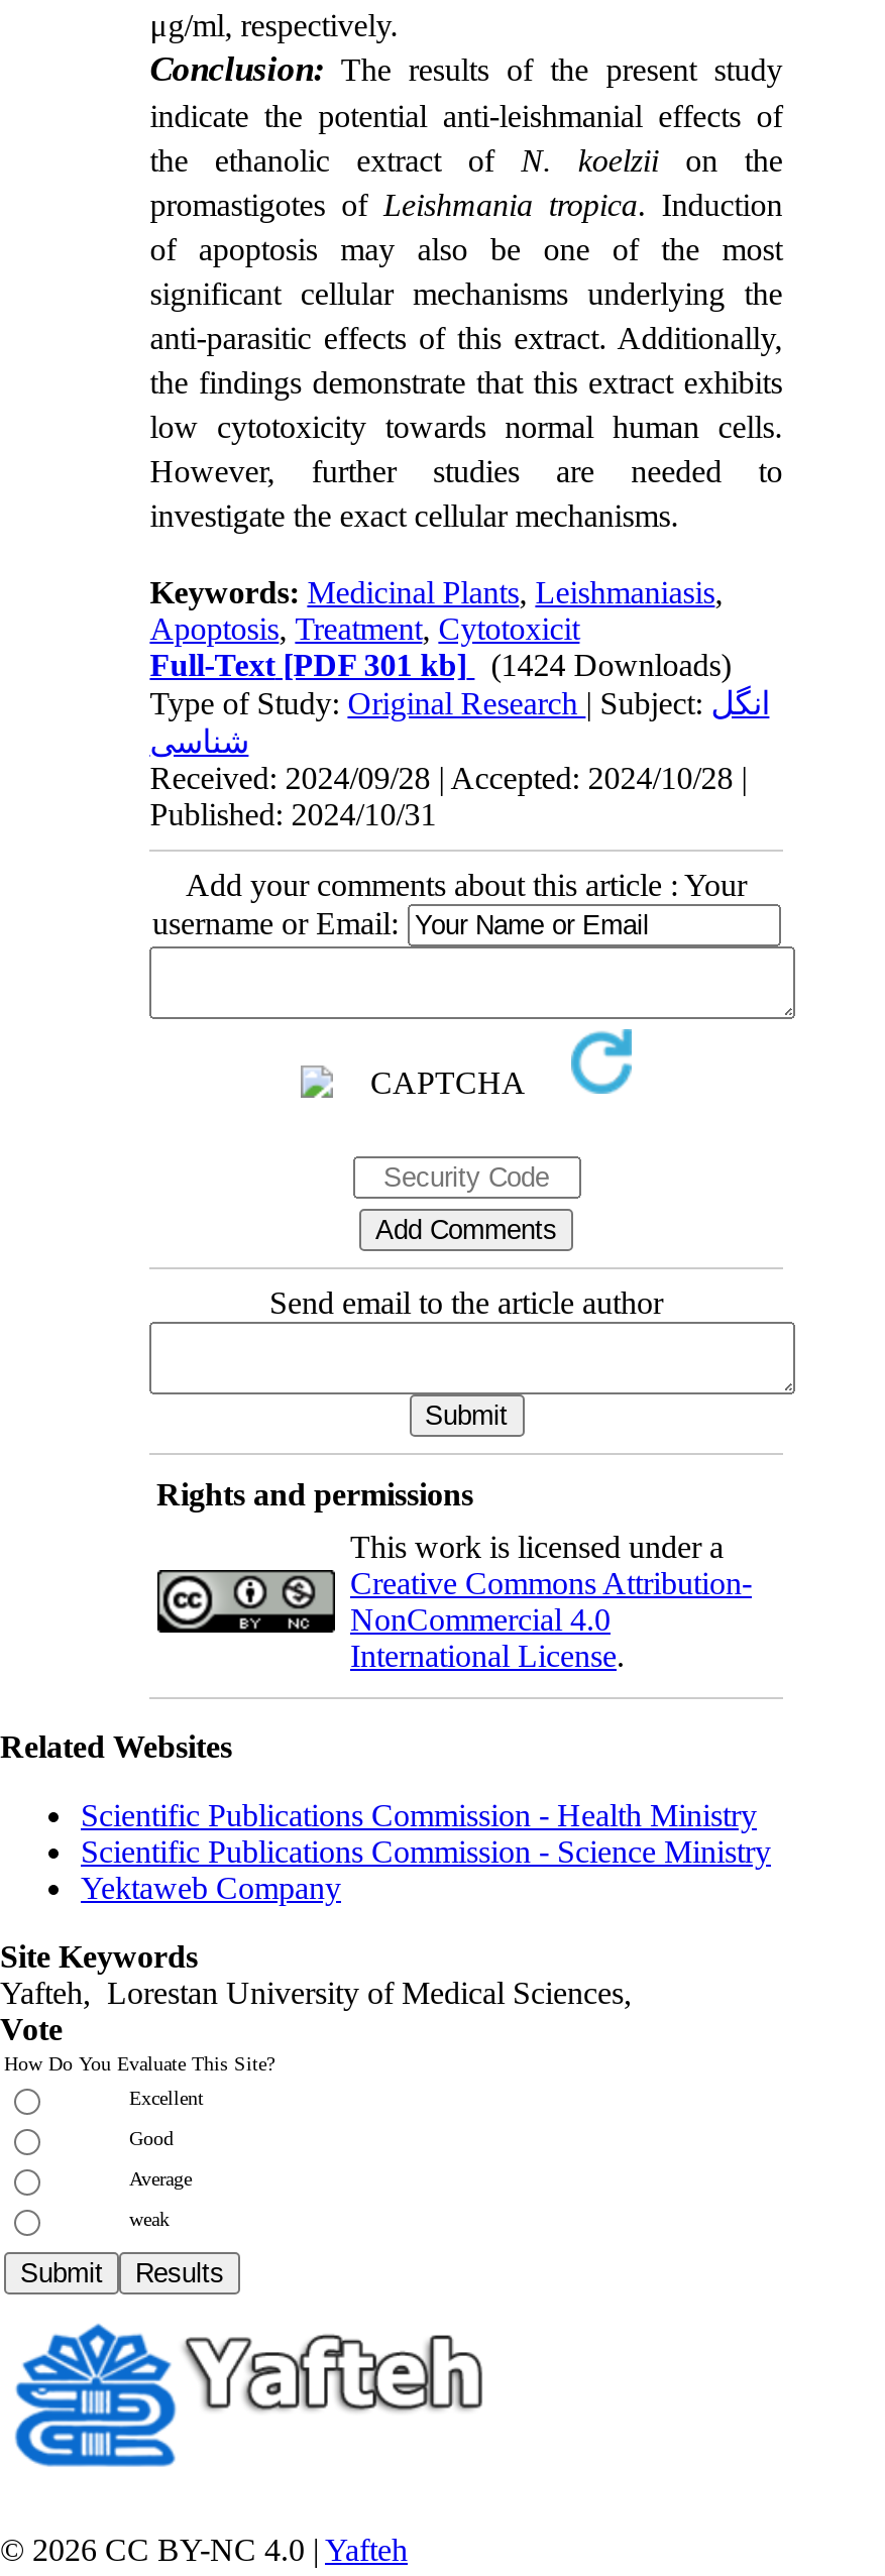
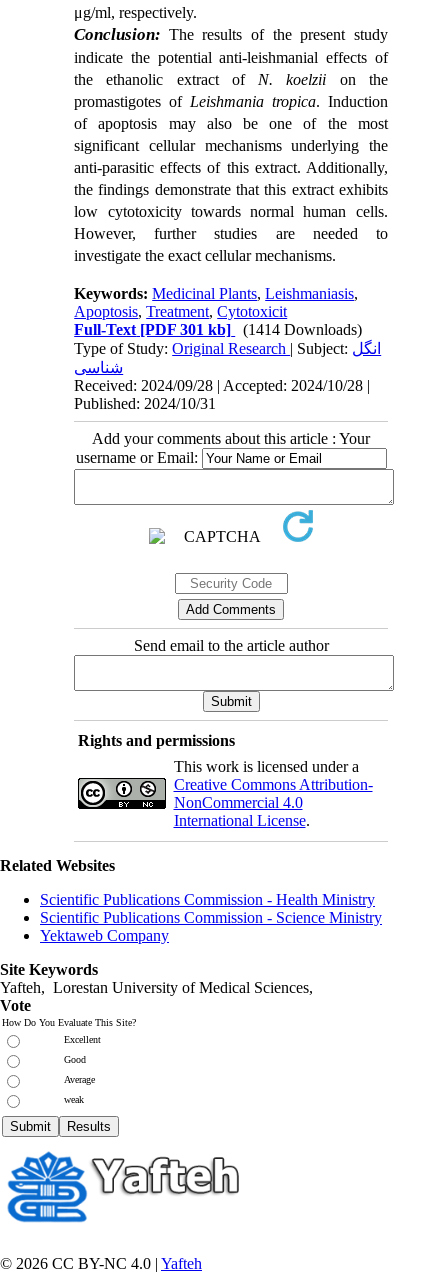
- Full-Text [PDF 301 kb] (1424 Downloads)
+ Full-Text [PDF 301 kb] (1414 Downloads)
